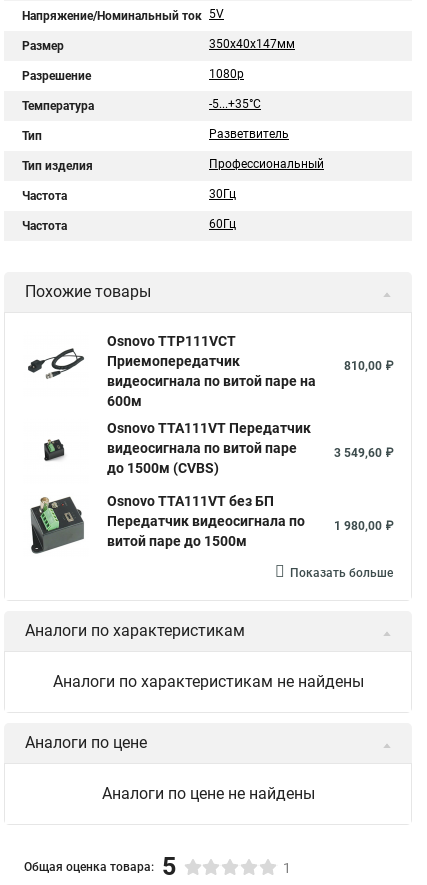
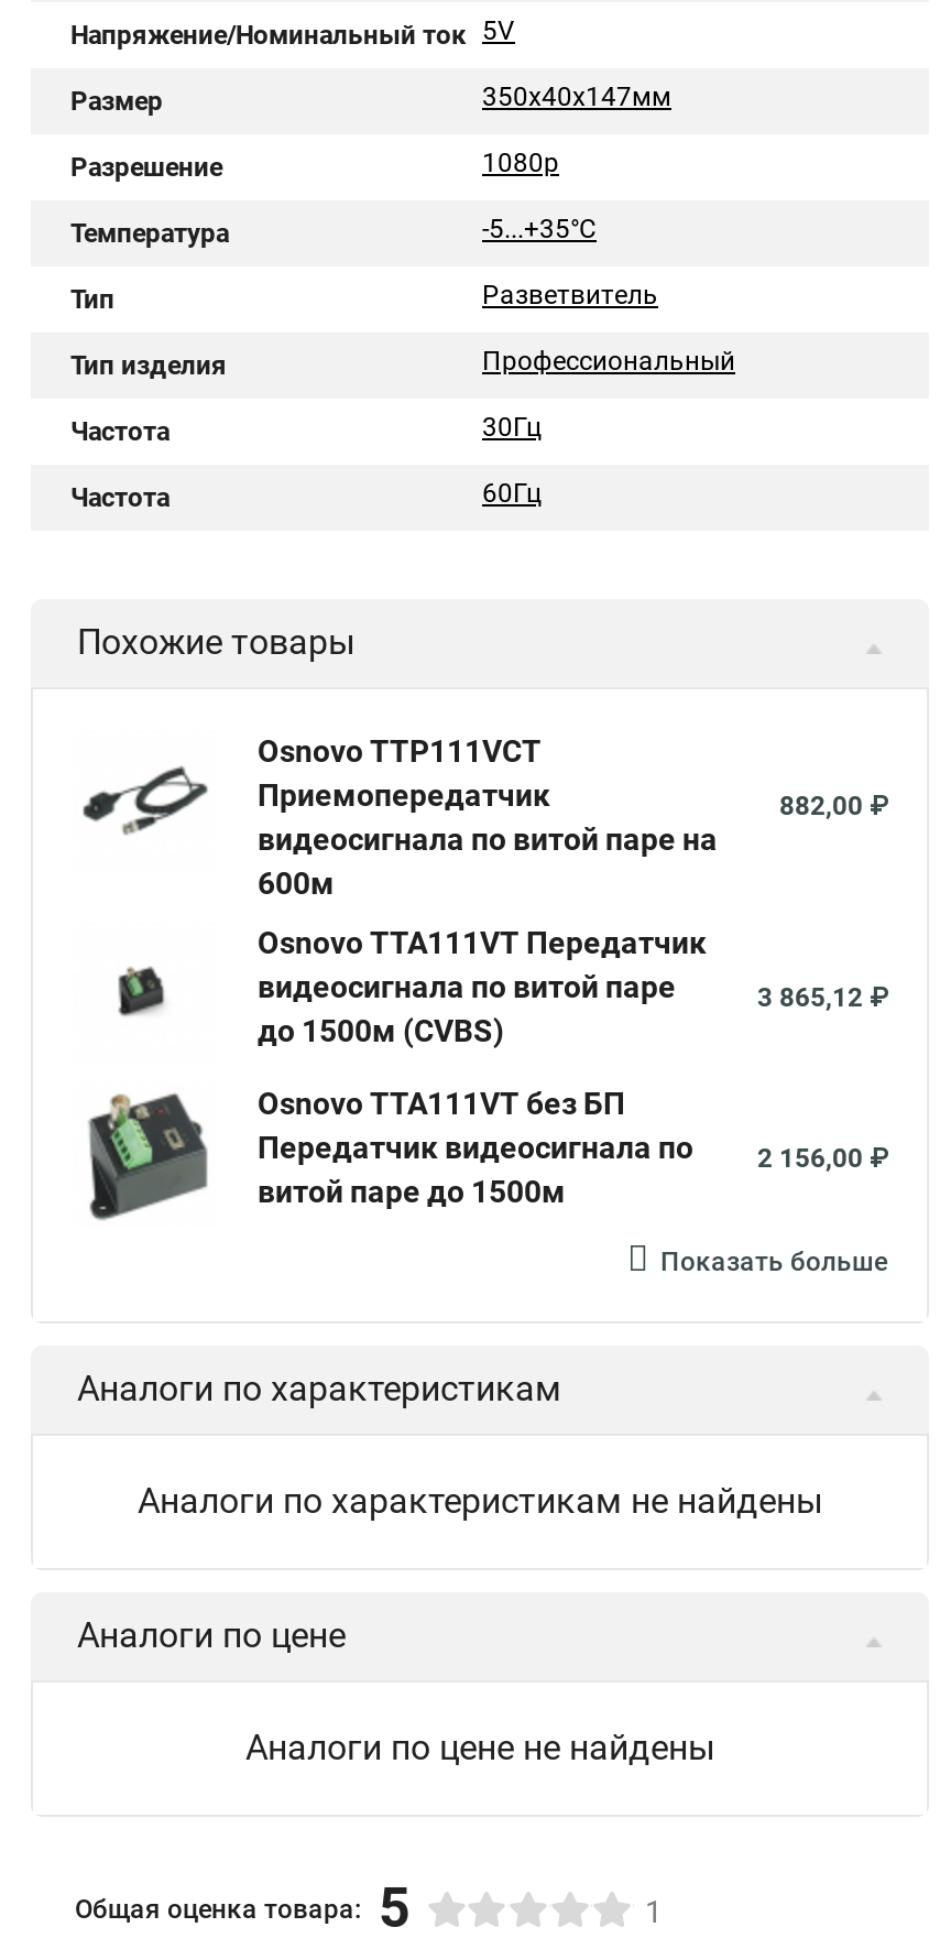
- 810,00 ₽
+ 882,00 ₽

- 3 549,60 ₽
+ 3 865,12 ₽

- 1 980,00 ₽
+ 2 156,00 ₽
